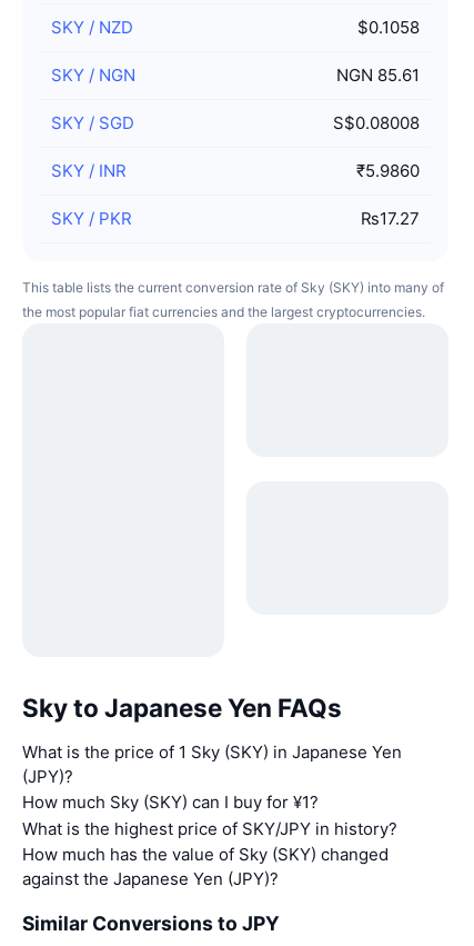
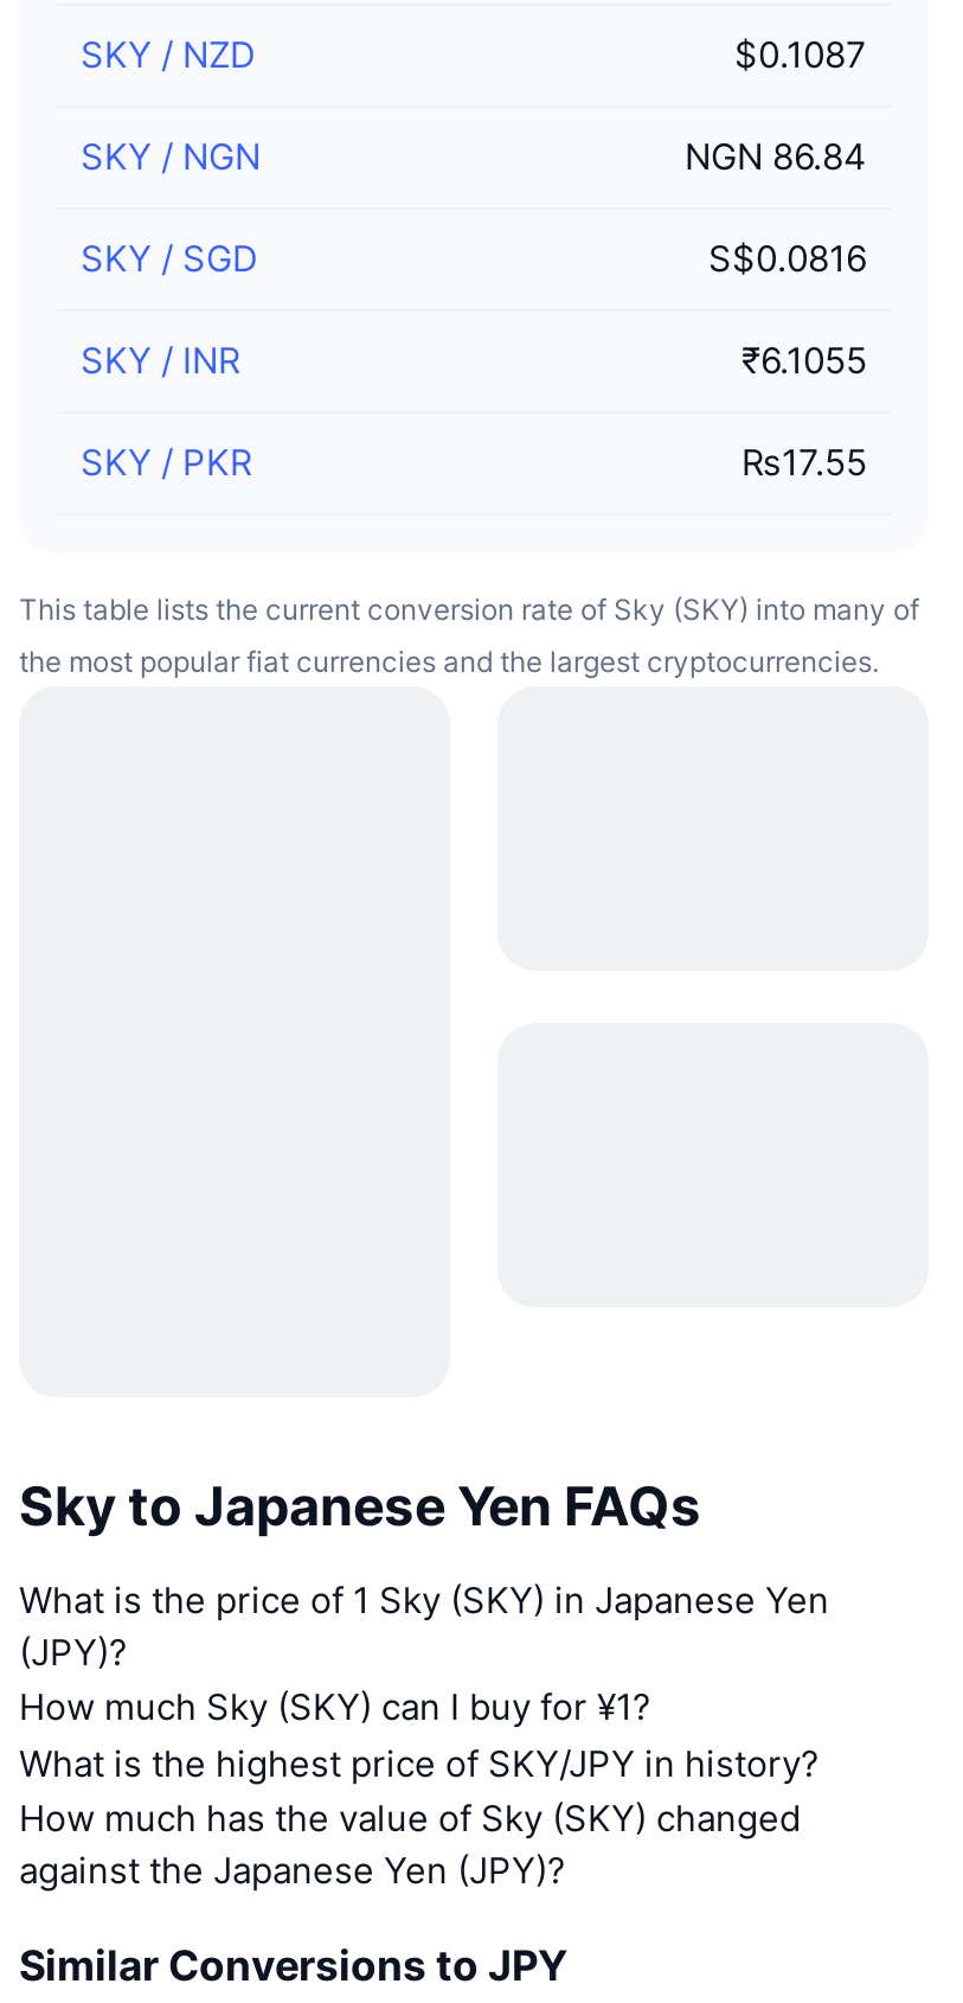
- $0.1058
+ $0.1087

- NGN 85.61
+ NGN 86.84

- S$0.08008
+ S$0.0816

- ₹5.9860
+ ₹6.1055

- ₨17.27
+ ₨17.55
